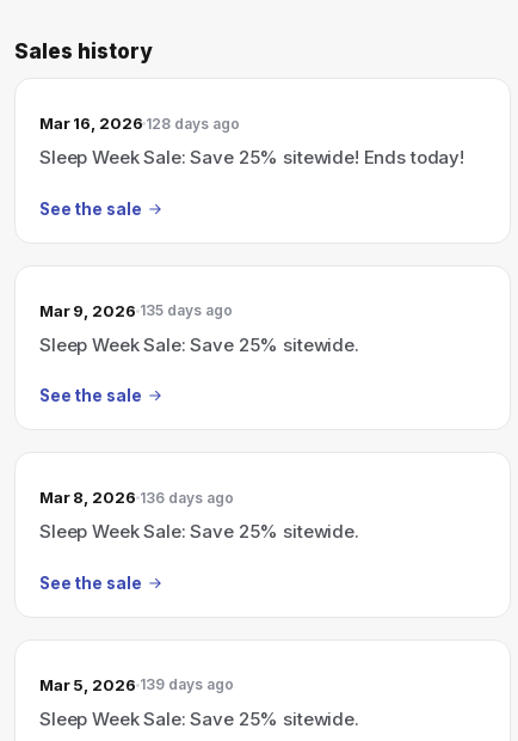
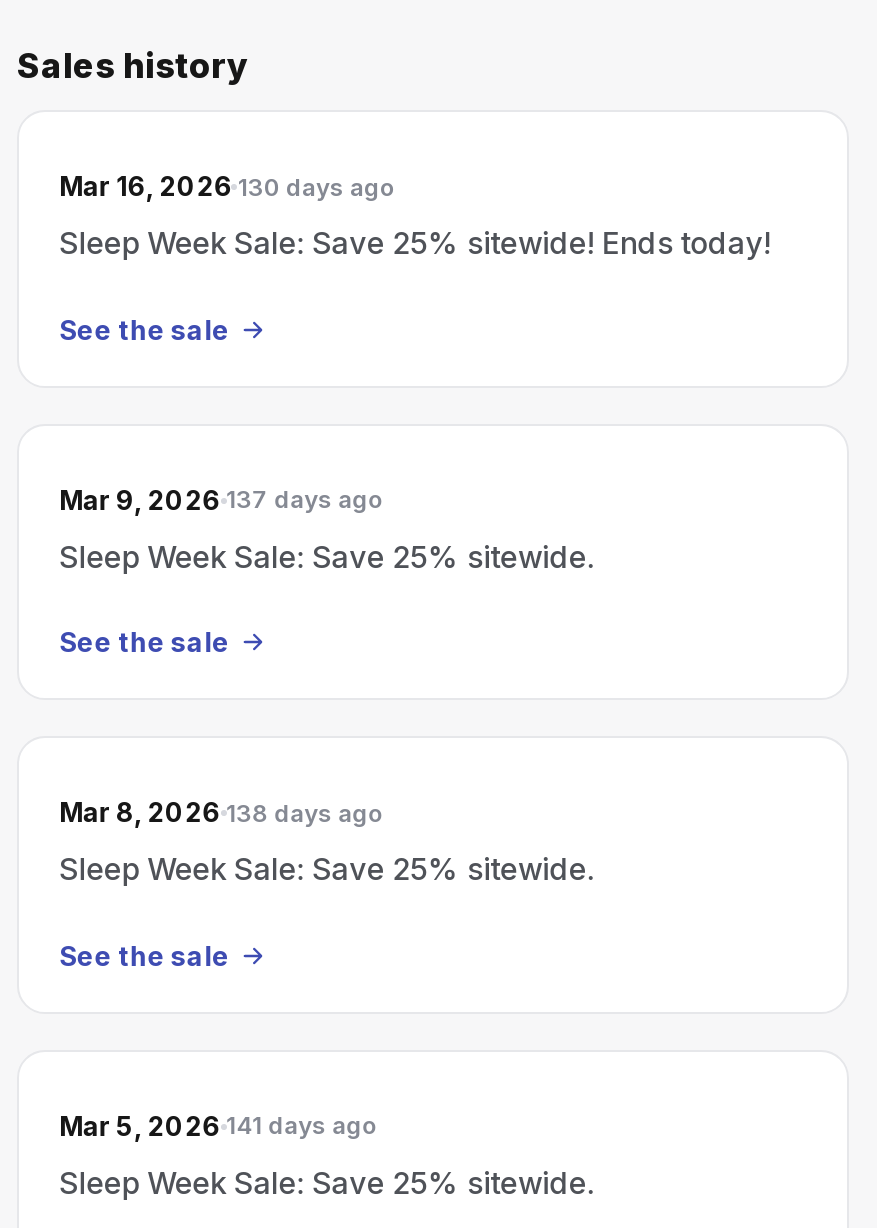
- Mar 16, 2026 128 days ago
+ Mar 16, 2026 130 days ago

- Mar 9, 2026 135 days ago
+ Mar 9, 2026 137 days ago

- Mar 8, 2026 136 days ago
+ Mar 8, 2026 138 days ago

- Mar 5, 2026 139 days ago
+ Mar 5, 2026 141 days ago
